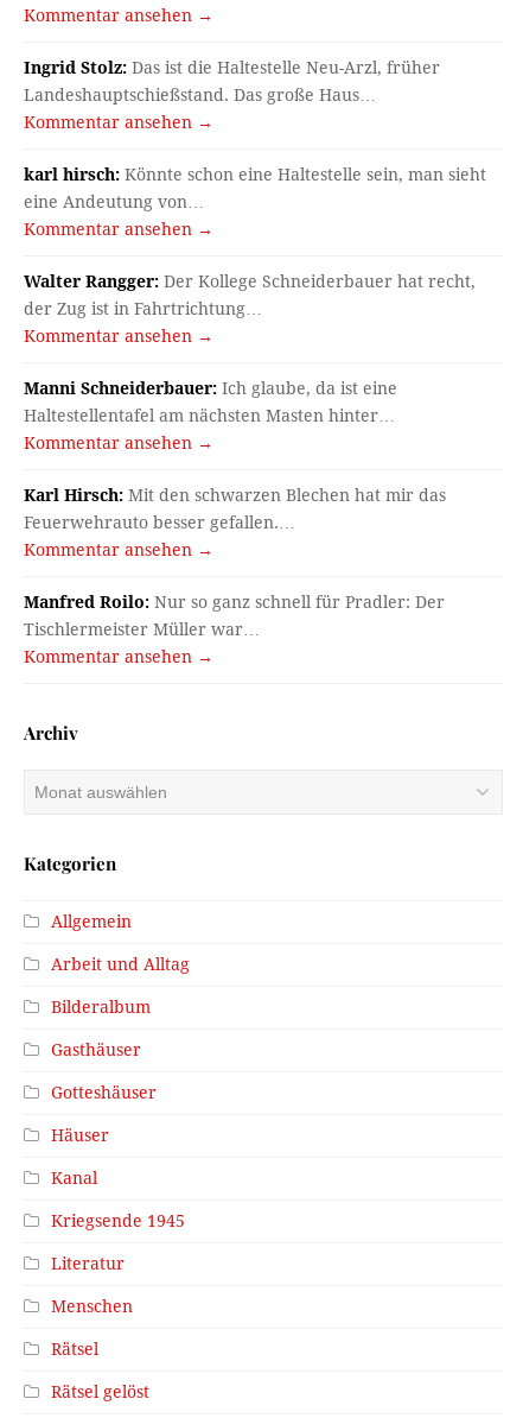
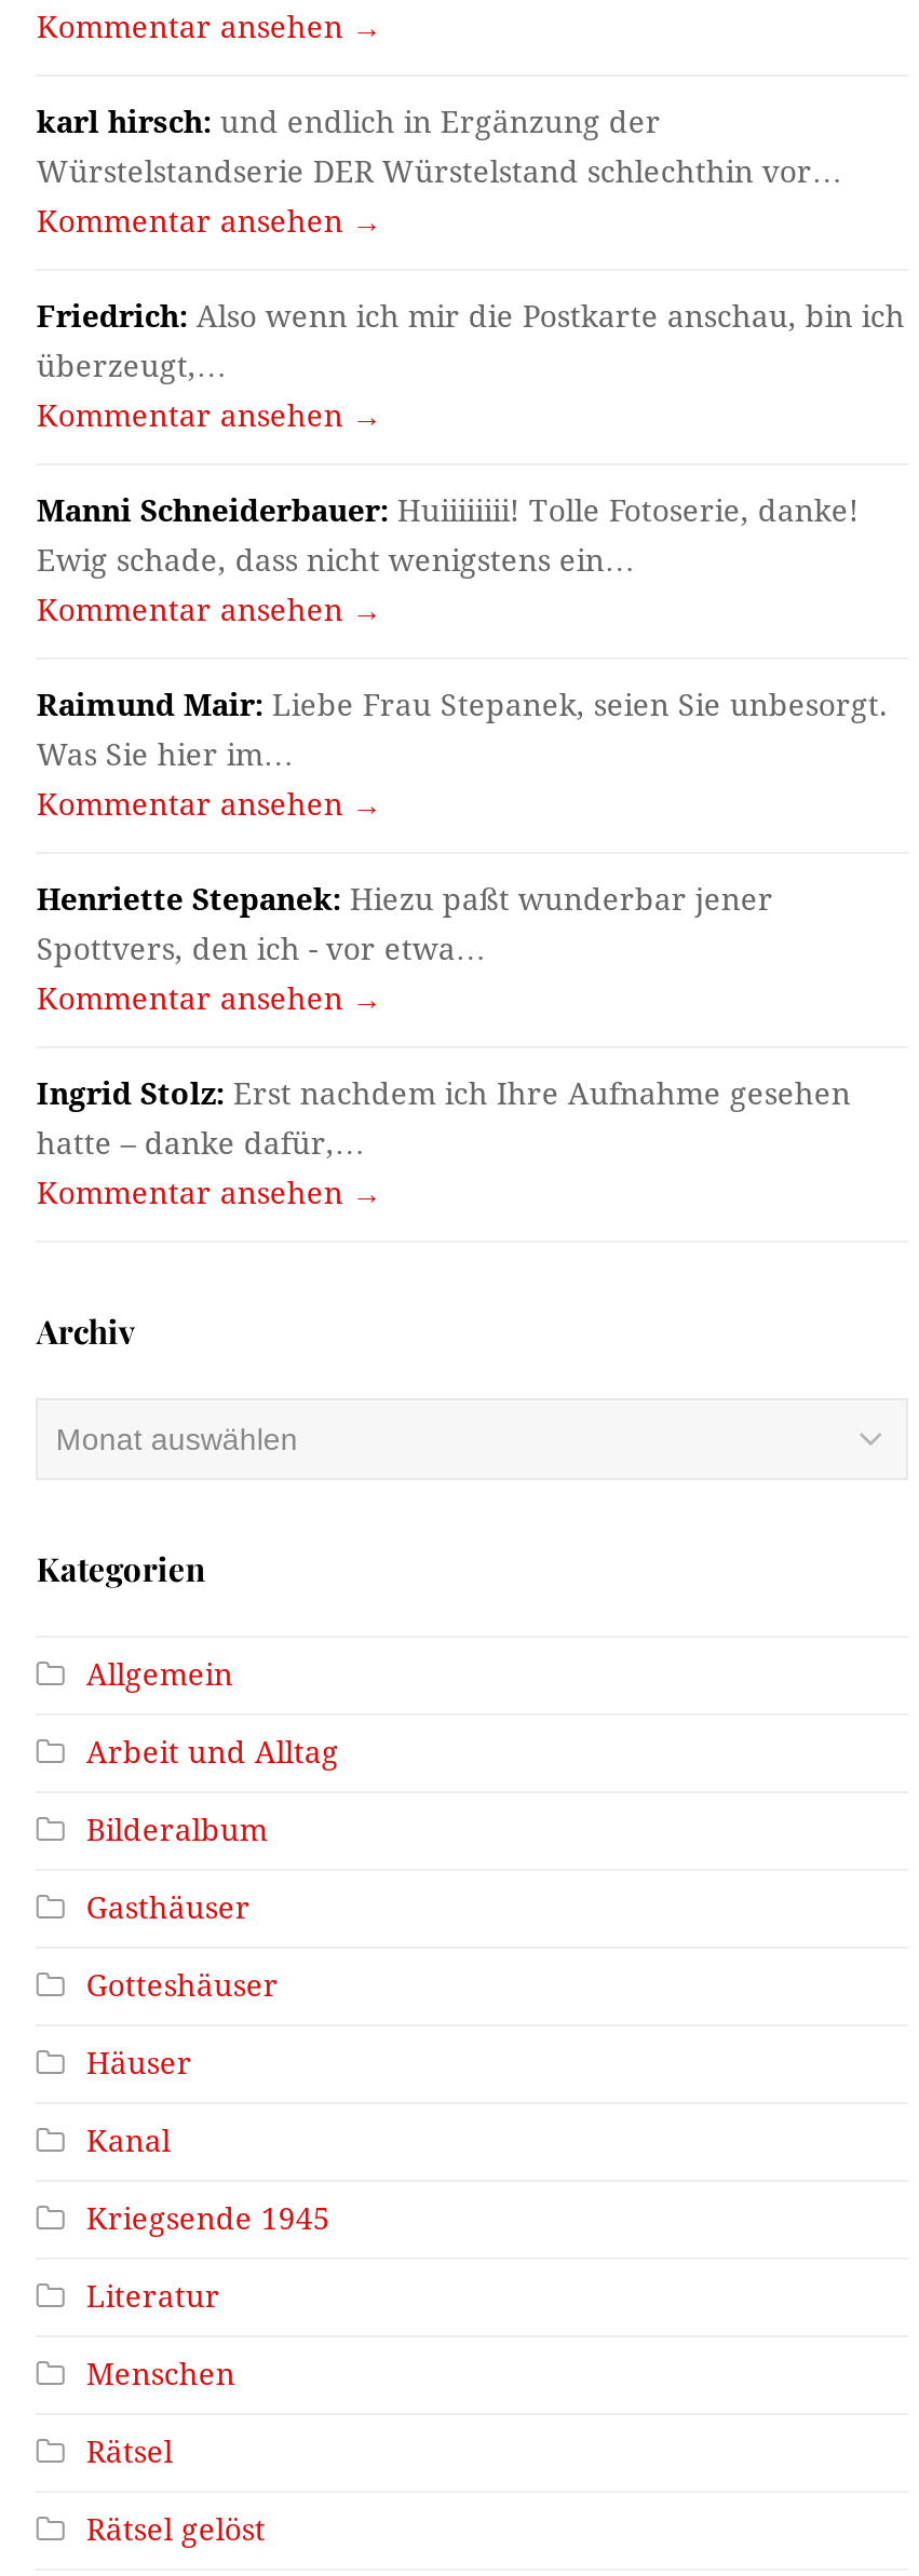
- Ingrid Stolz: Das ist die Haltestelle Neu-Arzl, früher
- Landeshauptschießstand. Das große Haus…
+ karl hirsch: und endlich in Ergänzung der
+ Würstelstandserie DER Würstelstand schlechthin vor…

- karl hirsch: Könnte schon eine Haltestelle sein, man sieht
- eine Andeutung von…
+ Friedrich: Also wenn ich mir die Postkarte anschau, bin ich
+ überzeugt,…

- Walter Rangger: Der Kollege Schneiderbauer hat recht,
- der Zug ist in Fahrtrichtung…
+ Manni Schneiderbauer: Huiiiiiiii! Tolle Fotoserie, danke!
+ Ewig schade, dass nicht wenigstens ein…

- Manni Schneiderbauer: Ich glaube, da ist eine
- Haltestellentafel am nächsten Masten hinter…
+ Raimund Mair: Liebe Frau Stepanek, seien Sie unbesorgt.
+ Was Sie hier im…

- Karl Hirsch: Mit den schwarzen Blechen hat mir das
- Feuerwehrauto besser gefallen.…
+ Henriette Stepanek: Hiezu paßt wunderbar jener
+ Spottvers, den ich - vor etwa…

- Manfred Roilo: Nur so ganz schnell für Pradler: Der
- Tischlermeister Müller war…
+ Ingrid Stolz: Erst nachdem ich Ihre Aufnahme gesehen
+ hatte – danke dafür,…
